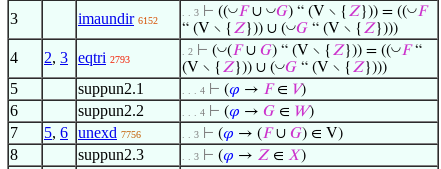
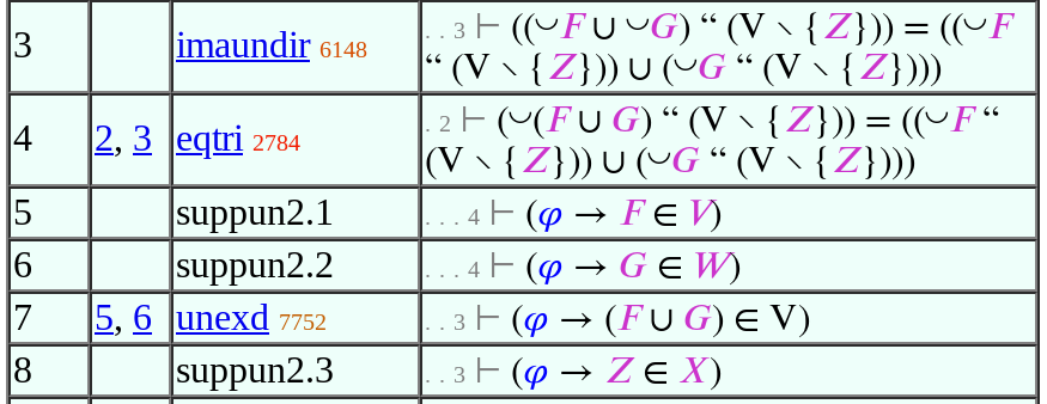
- imaundir 6152
+ imaundir 6148

- 4 2, 3 eqtri 2793
+ 4 2, 3 eqtri 2784

- 7 5, 6 unexd 7756
+ 7 5, 6 unexd 7752
